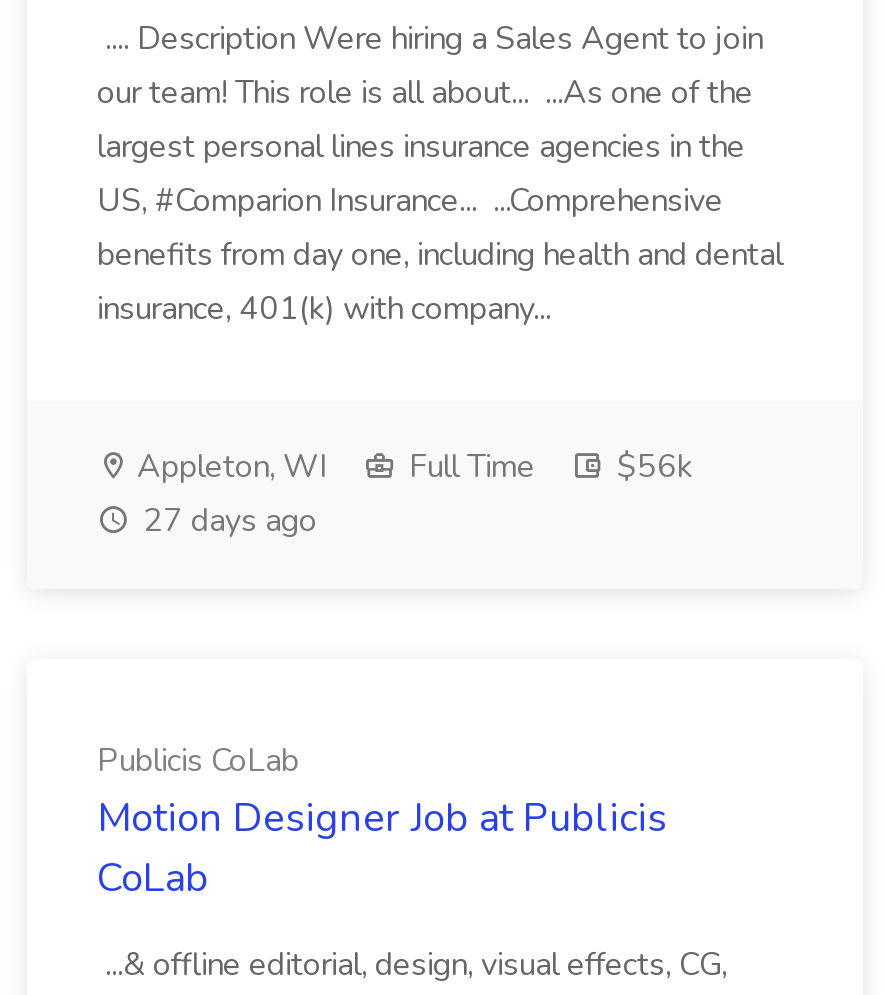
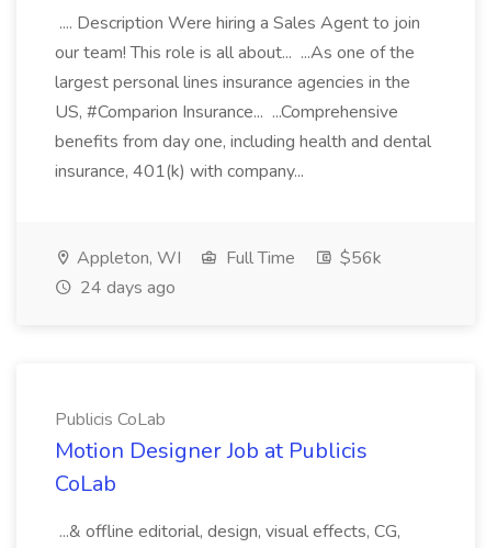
- 27 days ago
+ 24 days ago
